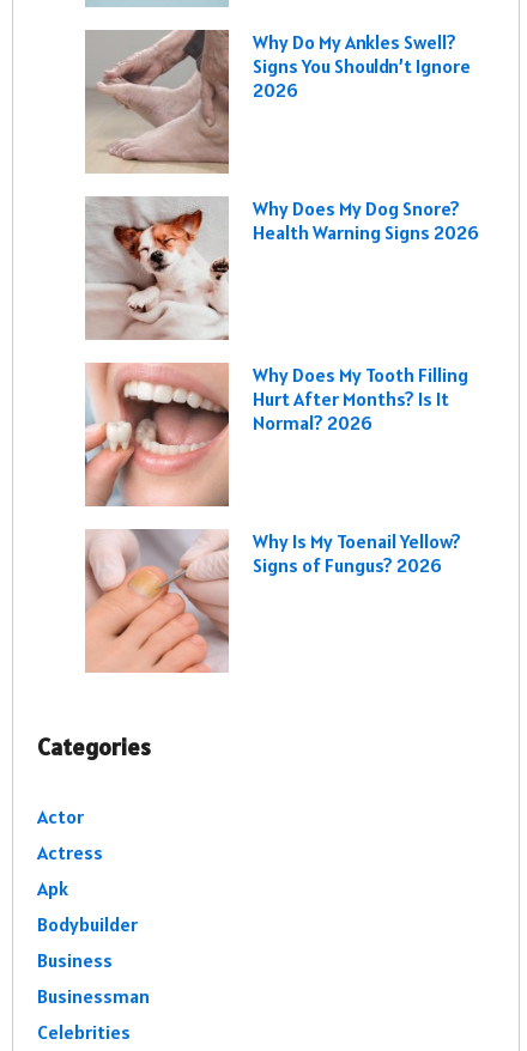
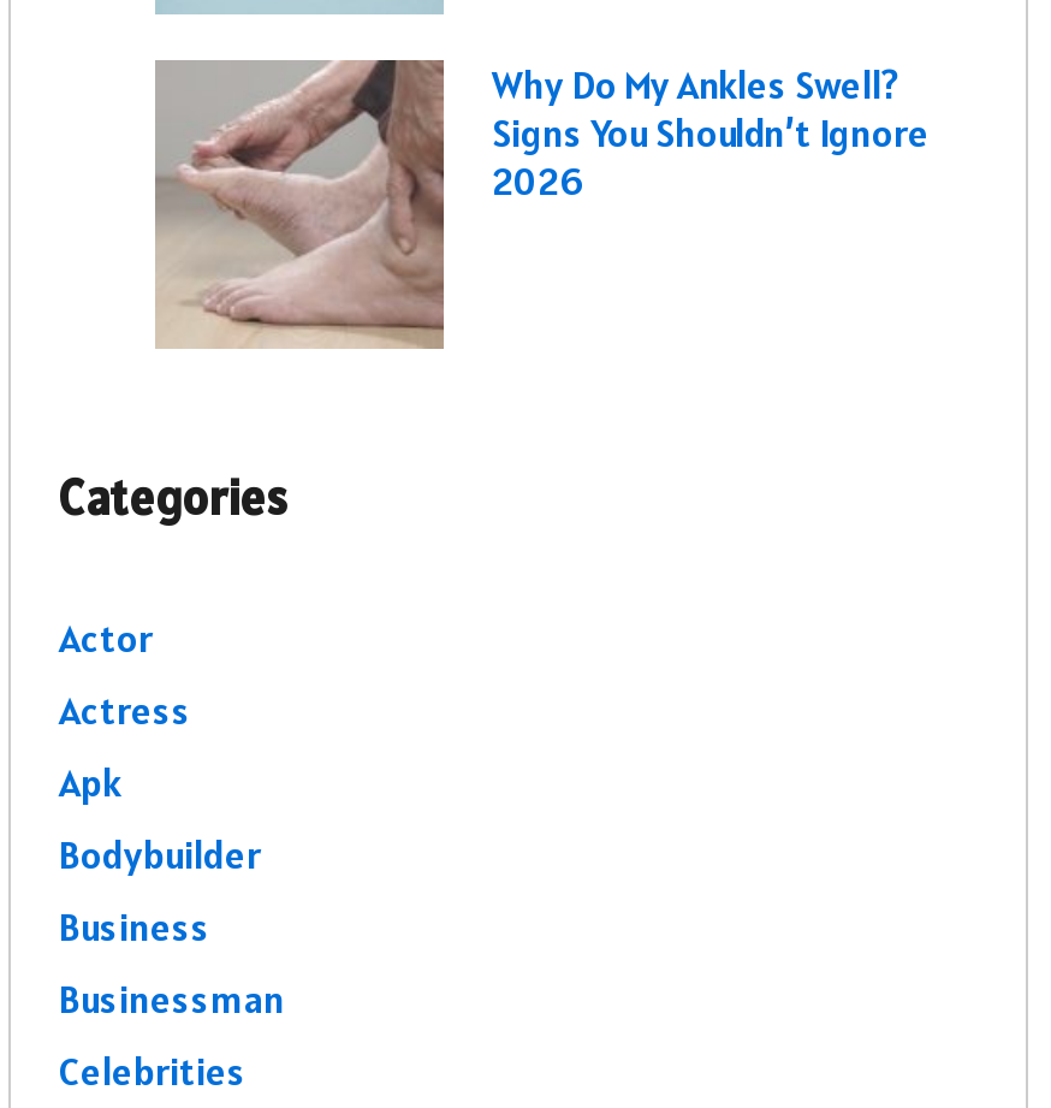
- [image]
- Why Does My Dog Snore?
- Health Warning Signs 2026

- [image]
- Why Does My Tooth Filling
- Hurt After Months? Is It
- Normal? 2026

- [image]
- Why Is My Toenail Yellow?
- Signs of Fungus? 2026
